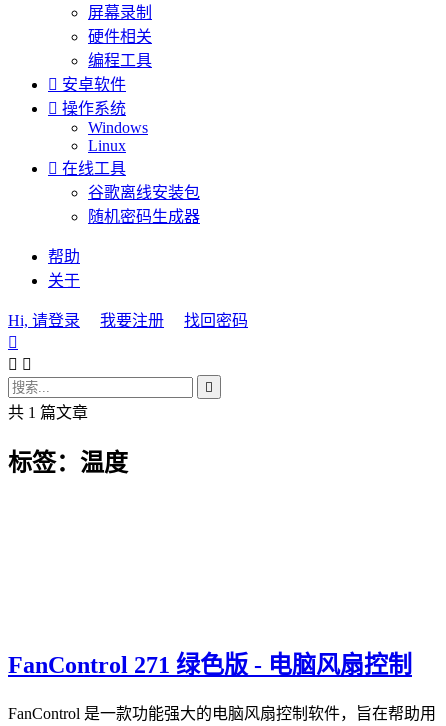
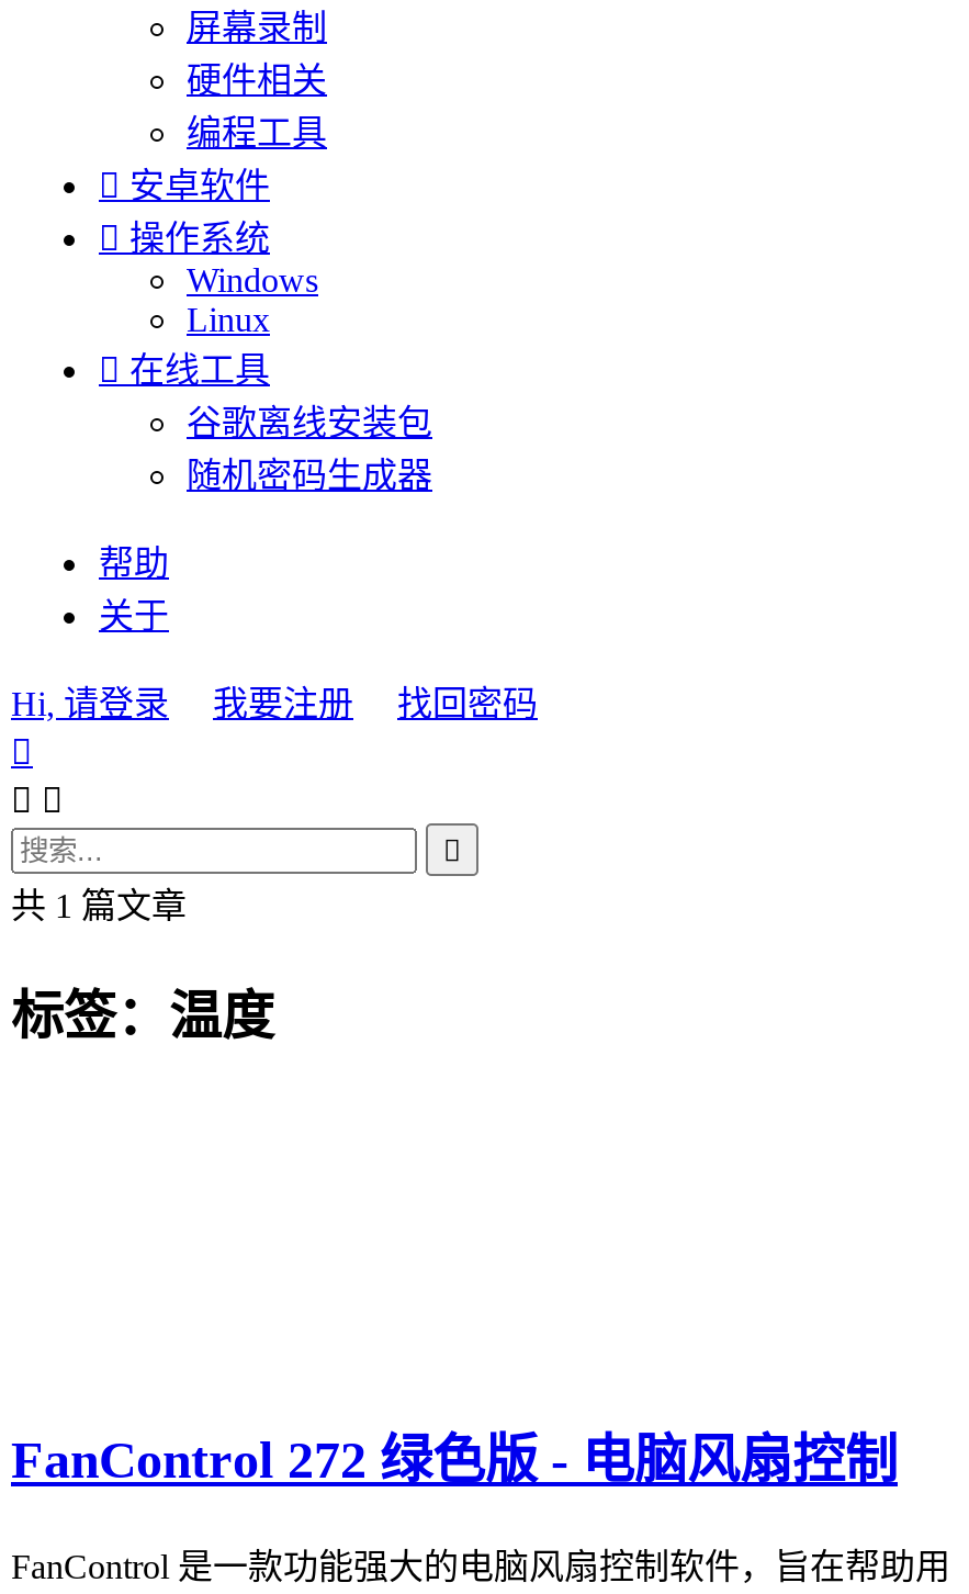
- FanControl 271 绿色版 - 电脑风扇控制
+ FanControl 272 绿色版 - 电脑风扇控制
